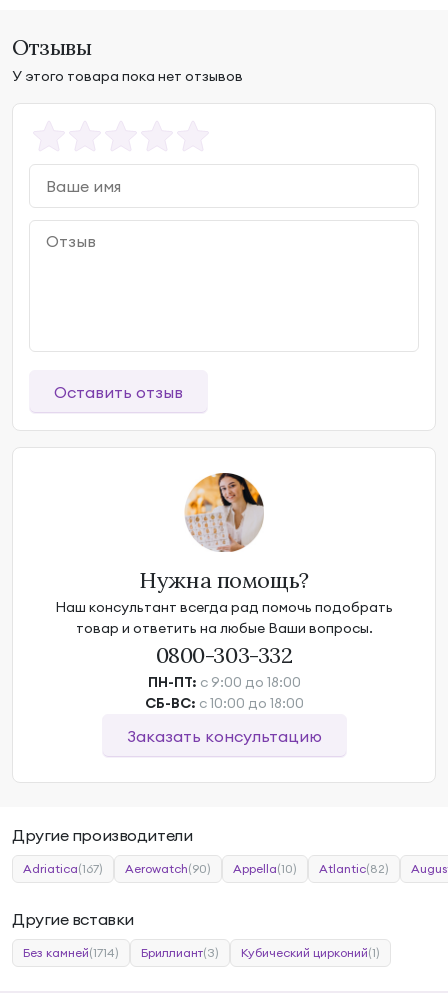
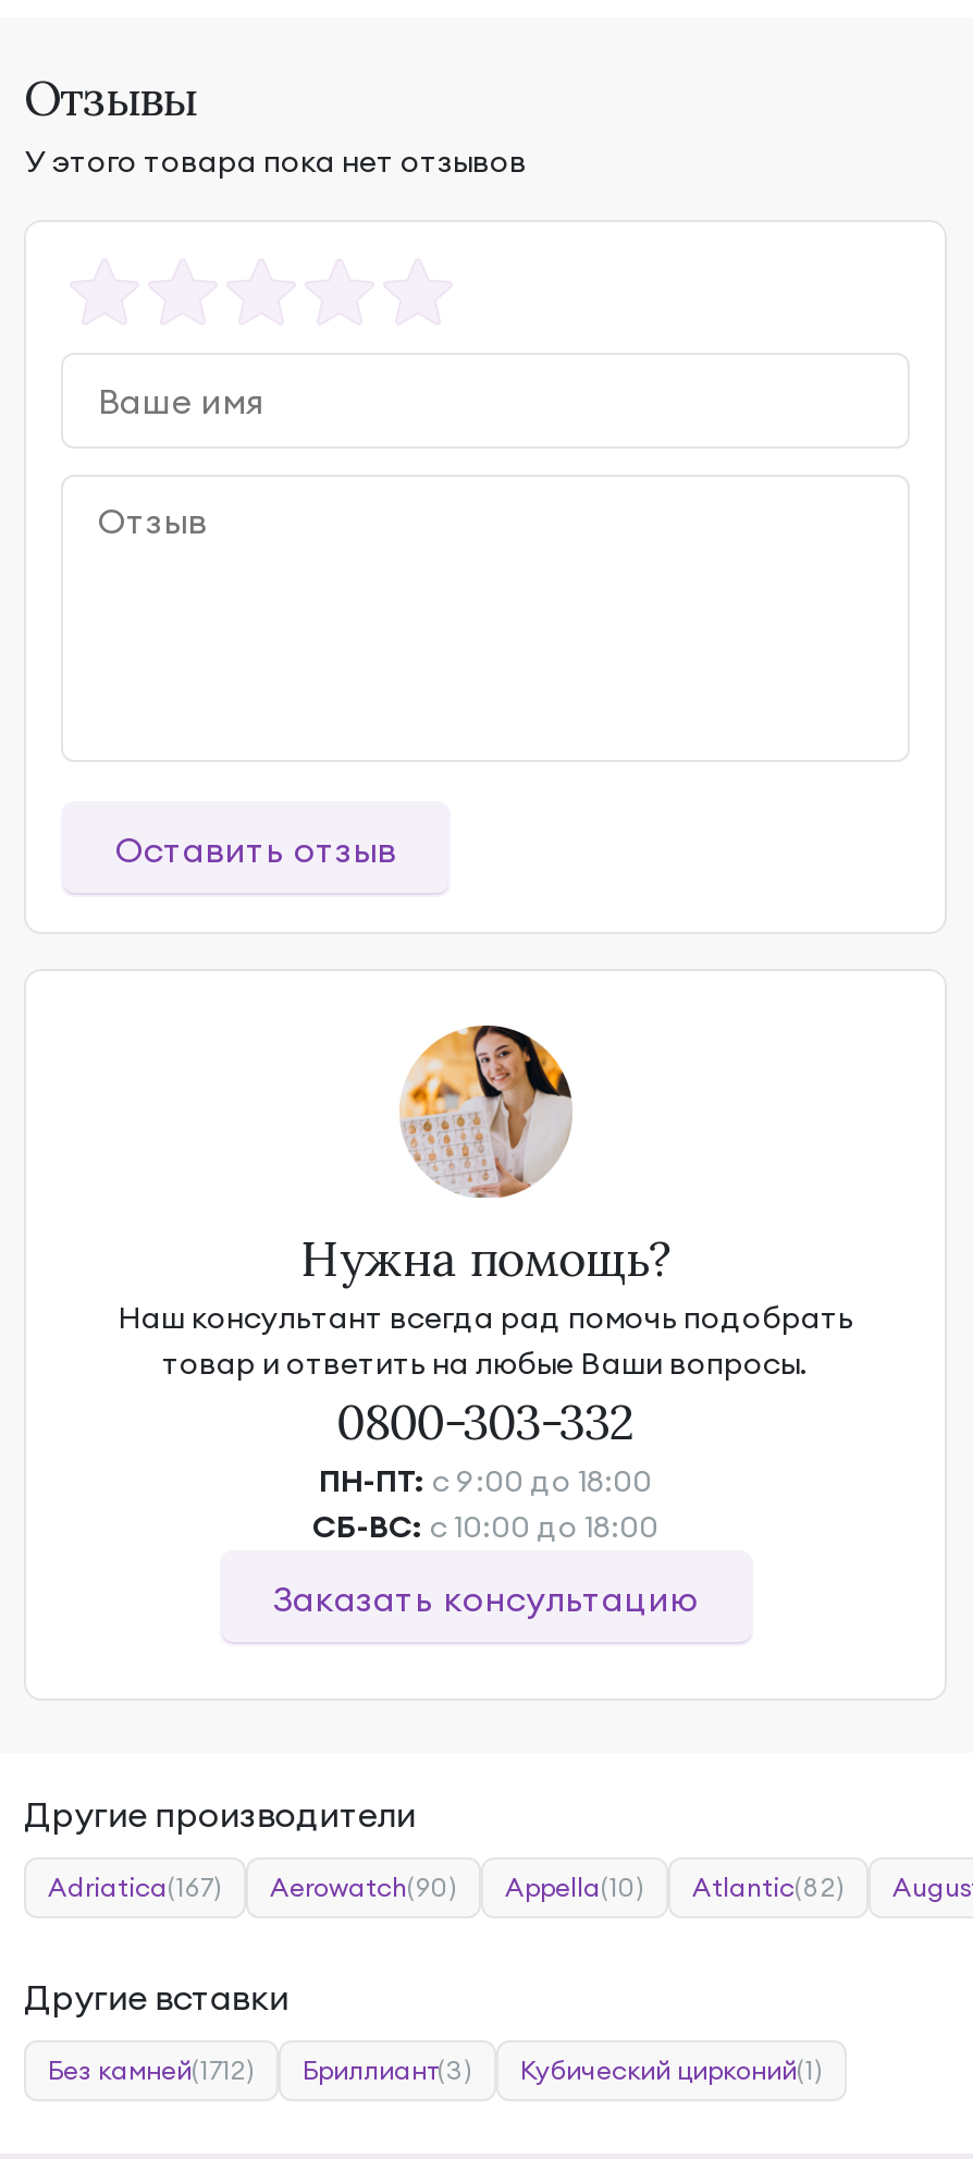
- Без камней(1714) Бриллиант(3) Кубический цирконий(1)
+ Без камней(1712) Бриллиант(3) Кубический цирконий(1)
